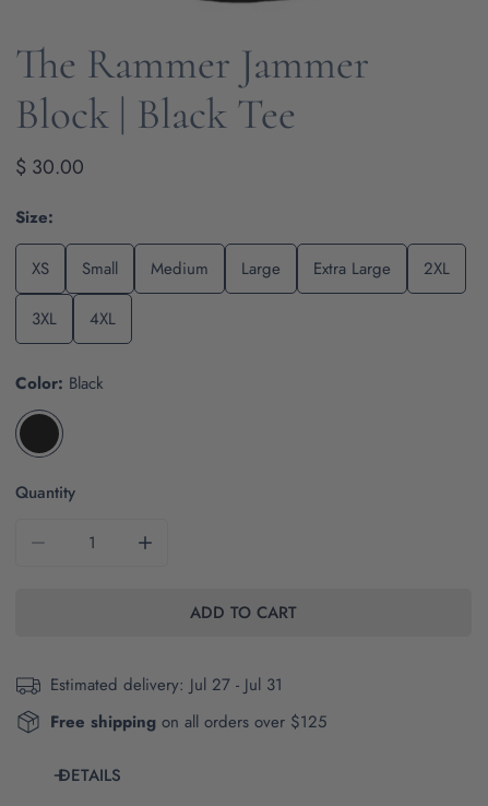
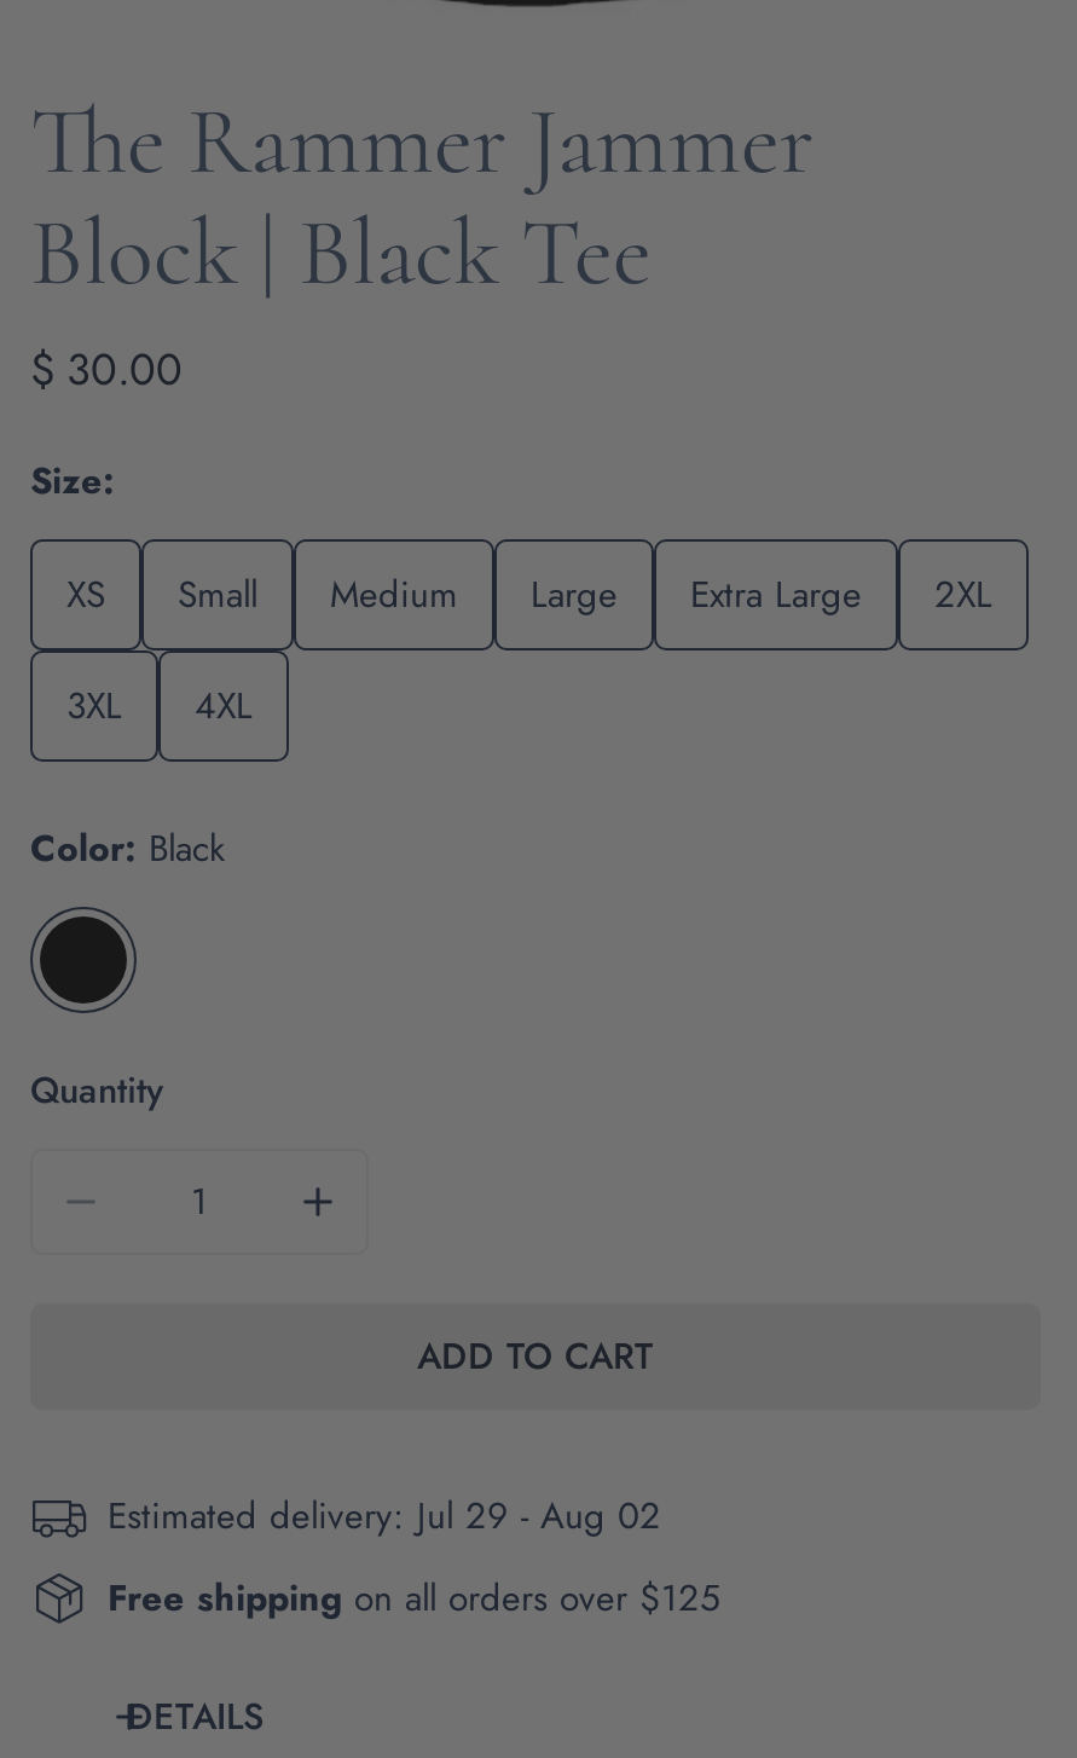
- Estimated delivery: Jul 27 - Jul 31
+ Estimated delivery: Jul 29 - Aug 02
